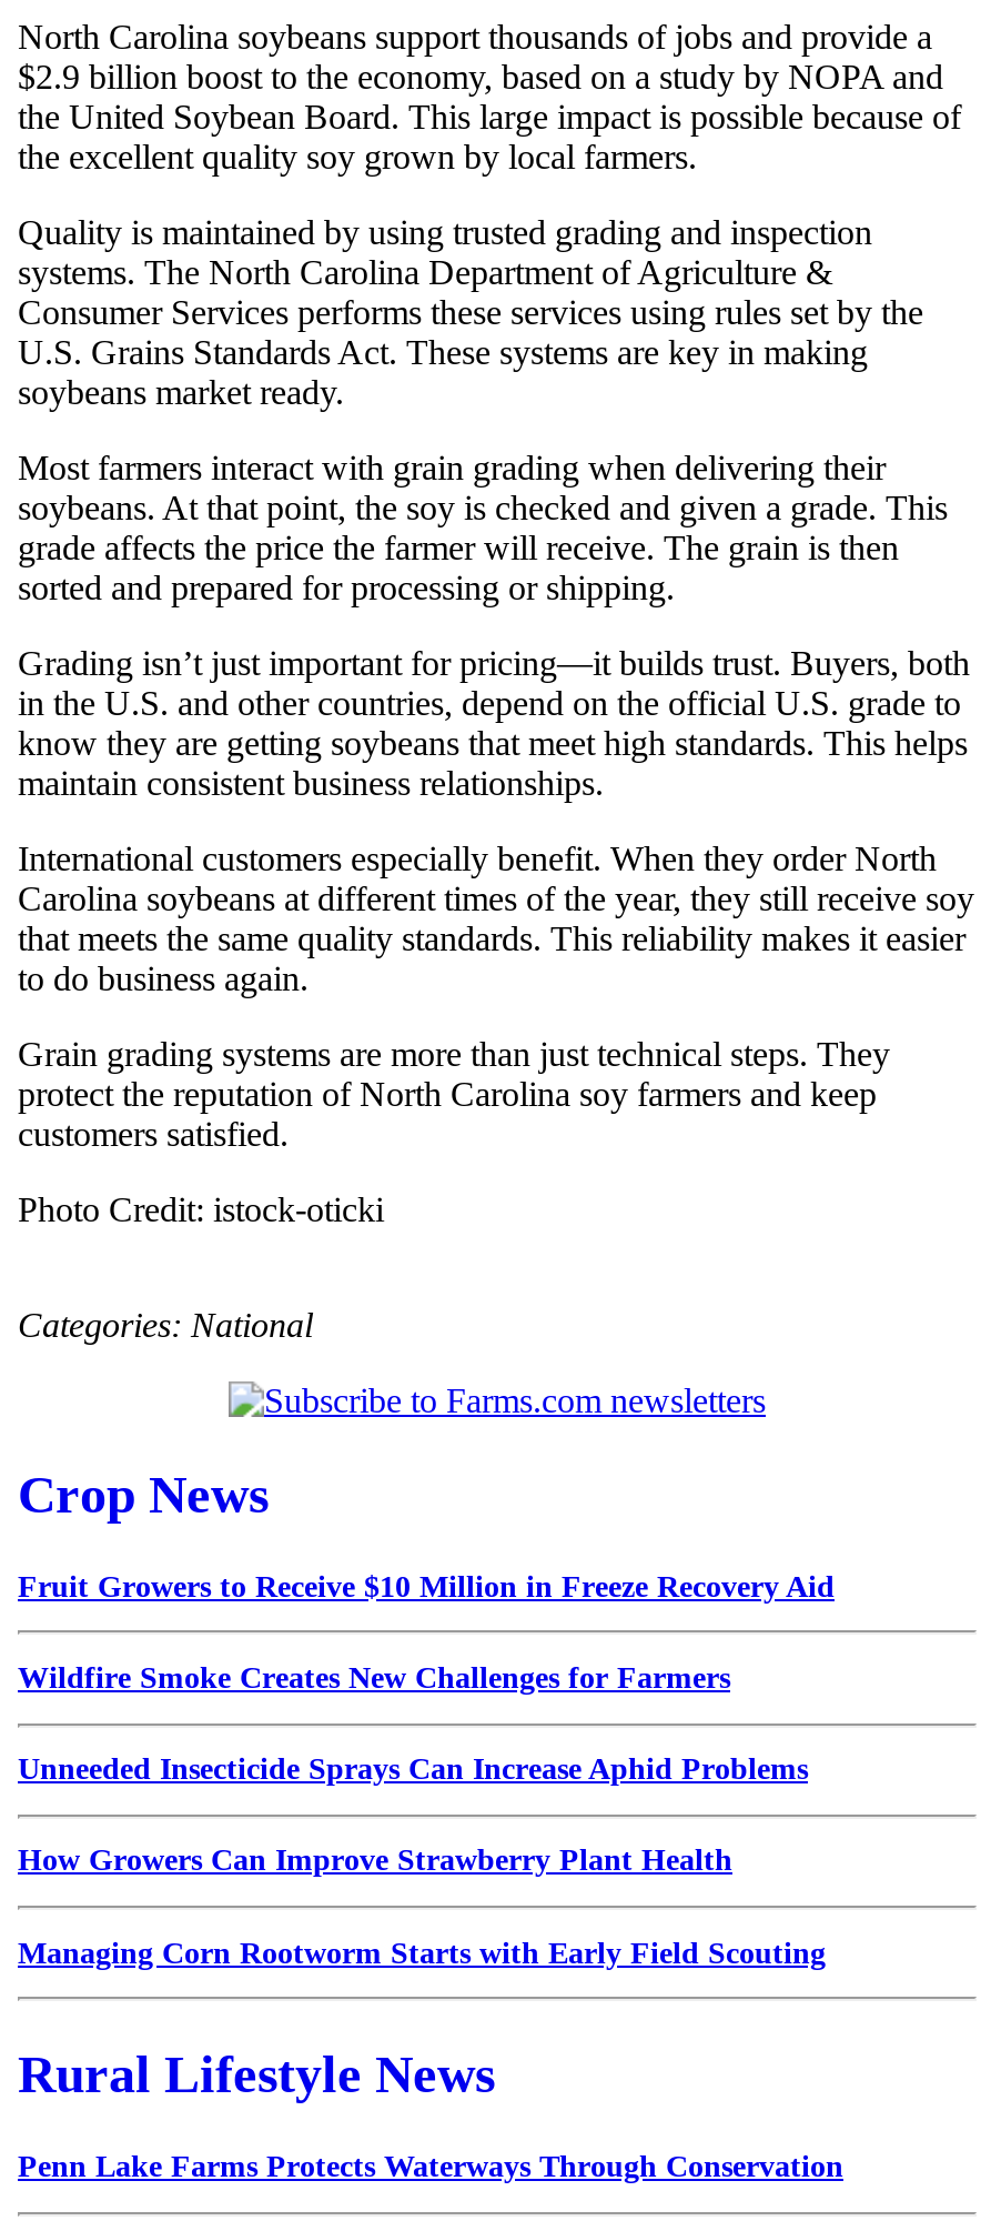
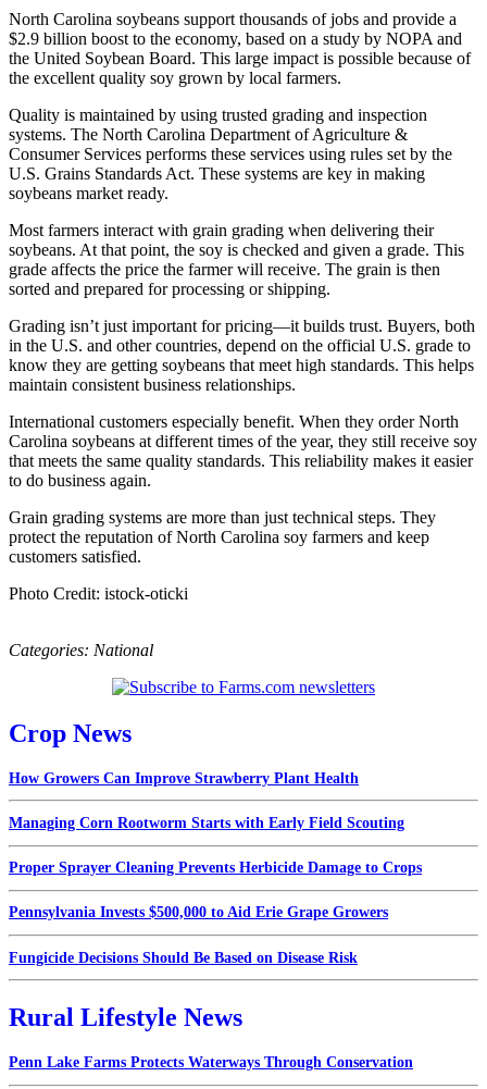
- Fruit Growers to Receive $10 Million in Freeze Recovery Aid
- Wildfire Smoke Creates New Challenges for Farmers
- Unneeded Insecticide Sprays Can Increase Aphid Problems

moved up: How Growers Can Improve Strawberry Plant Health | Managing Corn Rootworm Starts with Early Field Scouting

+ Proper Sprayer Cleaning Prevents Herbicide Damage to Crops
+ Pennsylvania Invests $500,000 to Aid Erie Grape Growers
+ Fungicide Decisions Should Be Based on Disease Risk
